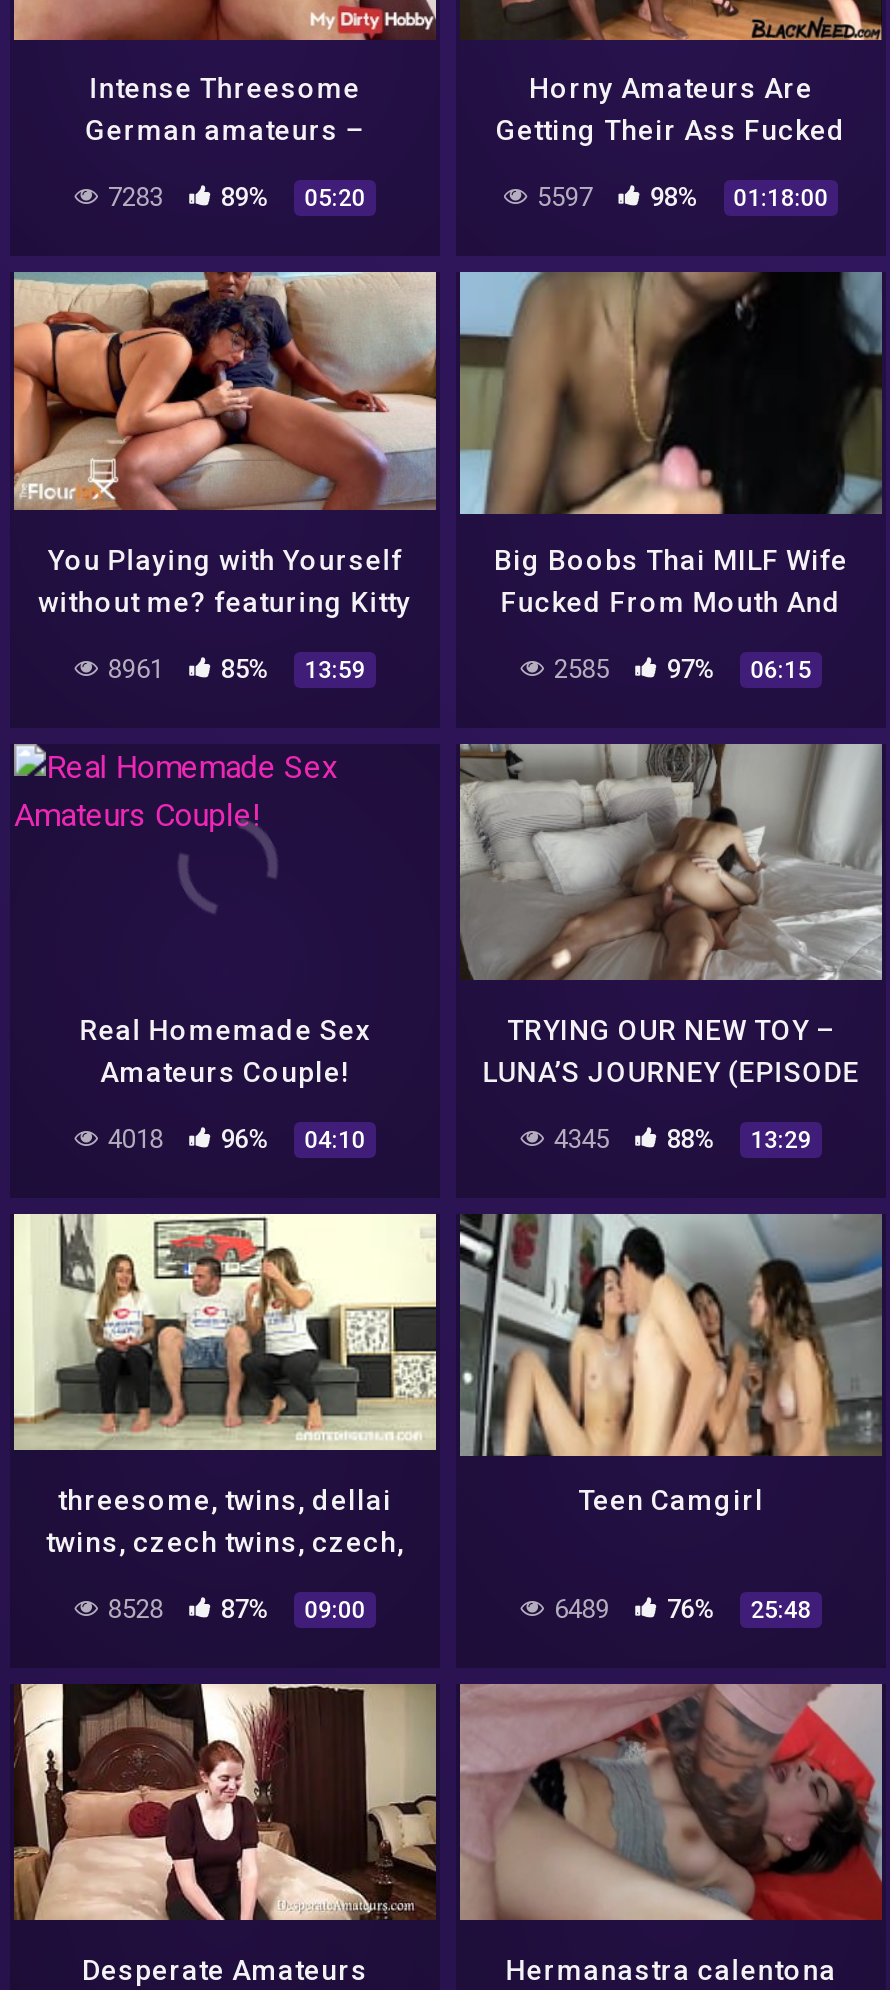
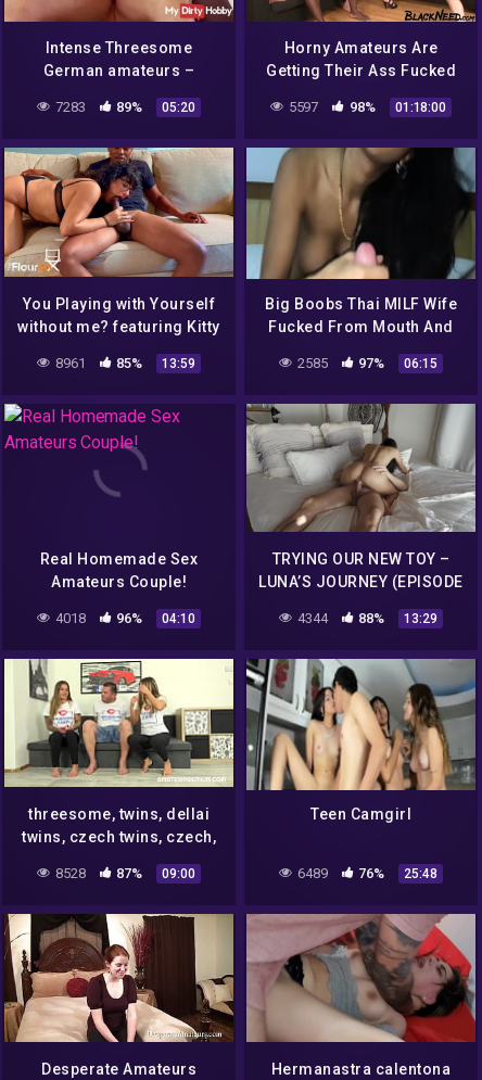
- 4345 88% 13:29
+ 4344 88% 13:29
